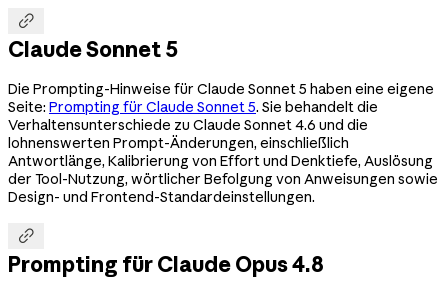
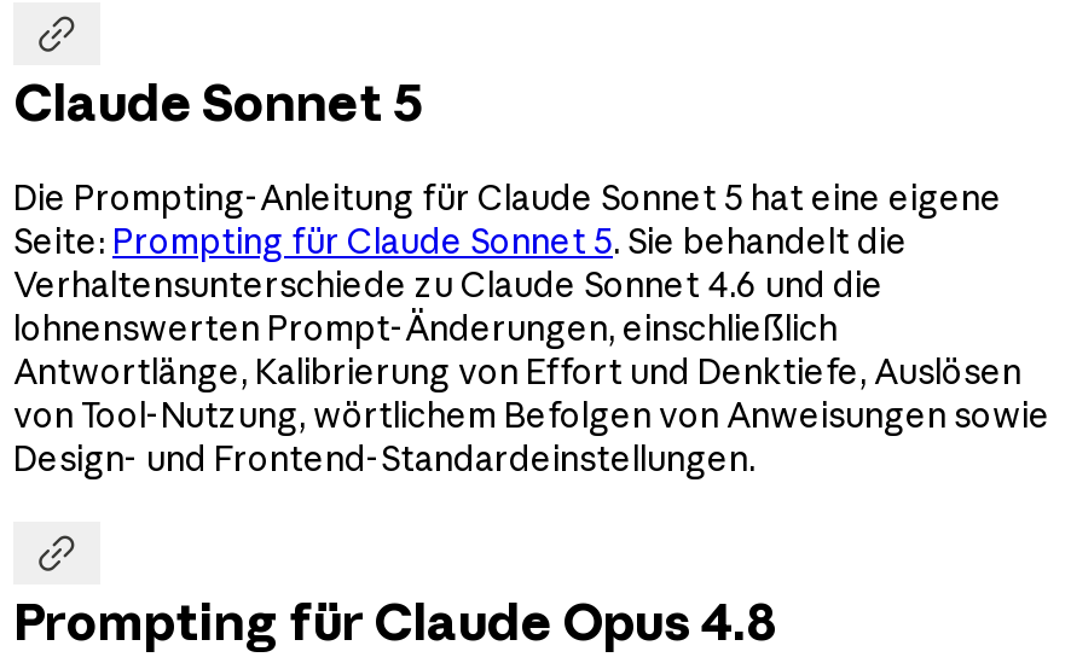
- Die Prompting-Hinweise für Claude Sonnet 5 haben eine eigene
+ Die Prompting-Anleitung für Claude Sonnet 5 hat eine eigene

- Antwortlänge, Kalibrierung von Effort und Denktiefe, Auslösung
+ Antwortlänge, Kalibrierung von Effort und Denktiefe, Auslösen

- der Tool-Nutzung, wörtlicher Befolgung von Anweisungen sowie
+ von Tool-Nutzung, wörtlichem Befolgen von Anweisungen sowie
